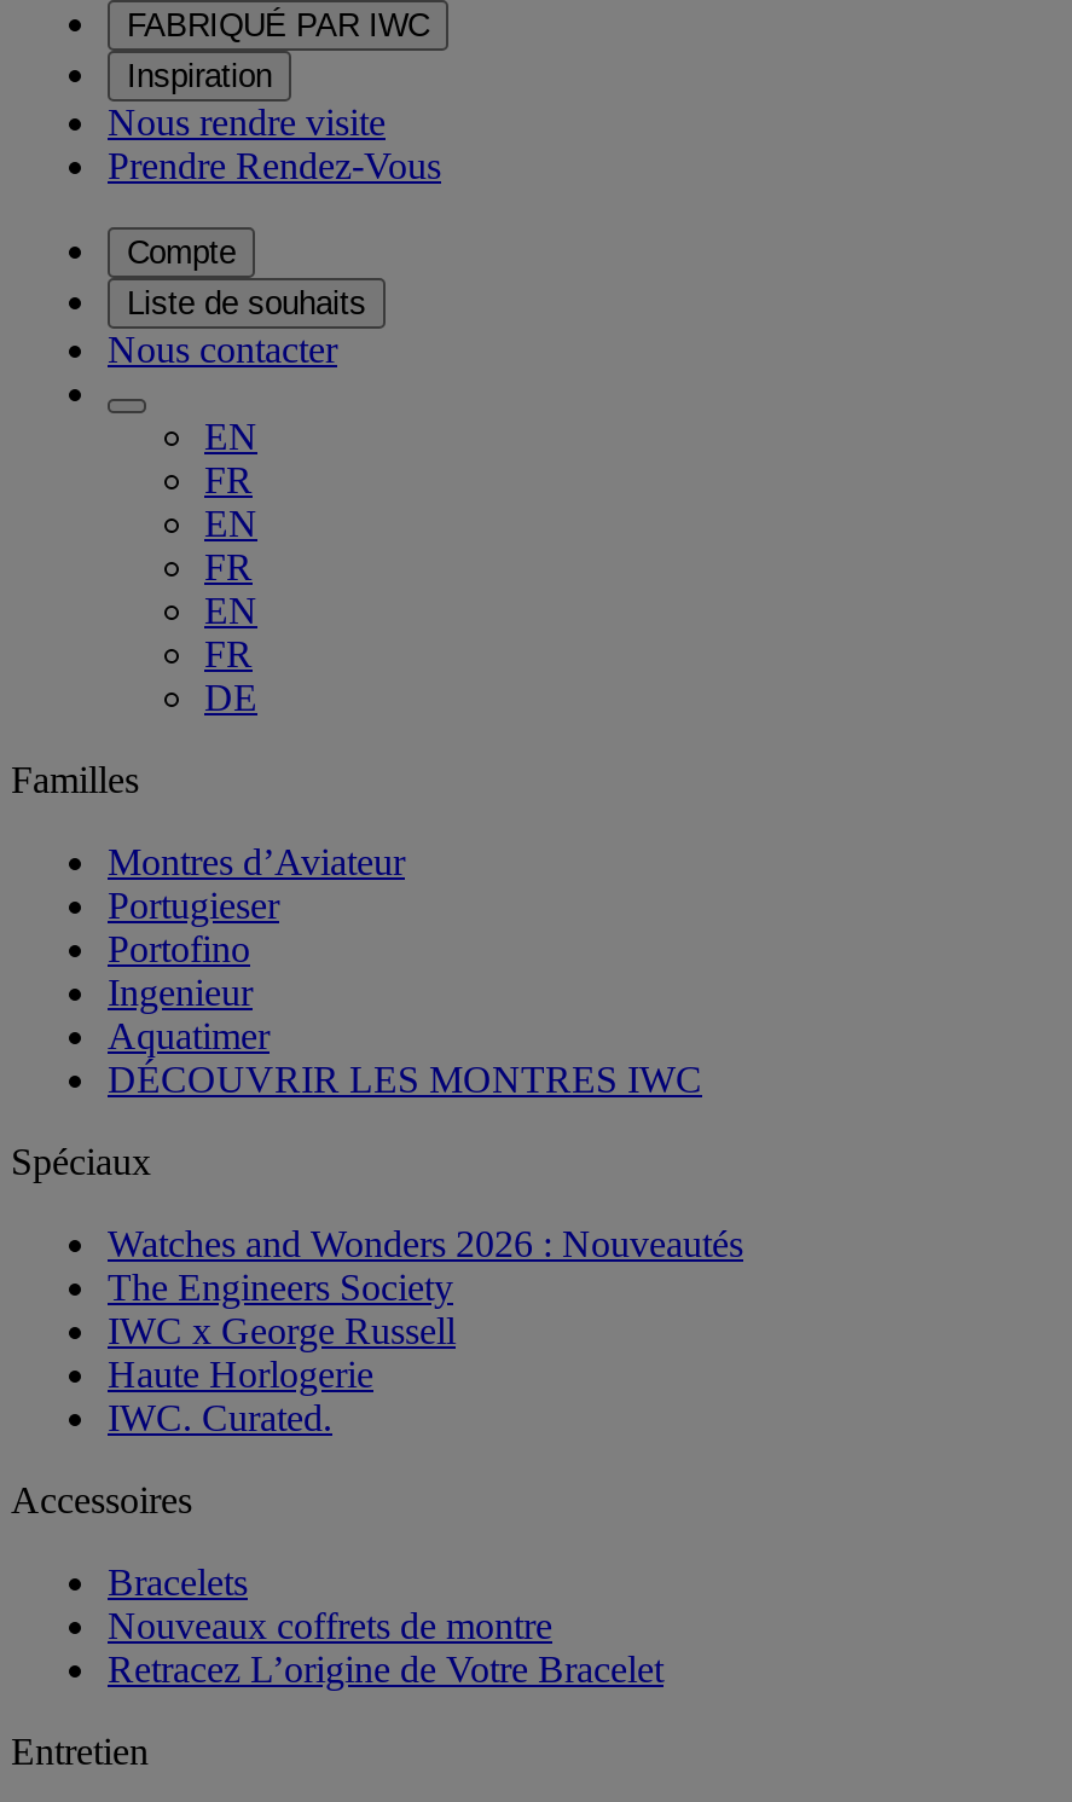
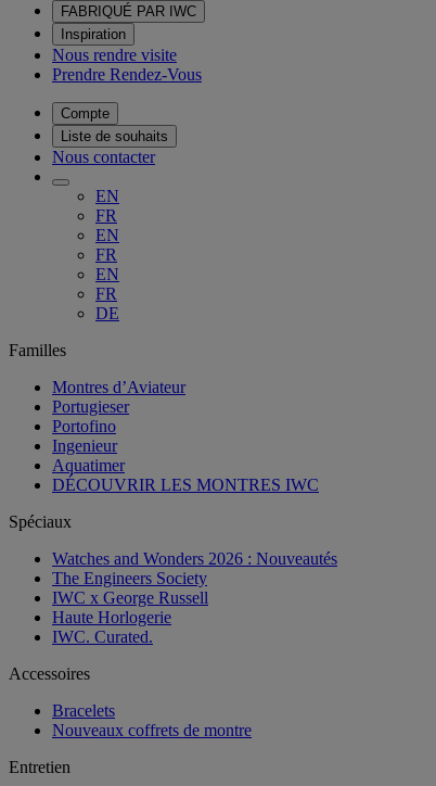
- Retracez L’origine de Votre Bracelet
